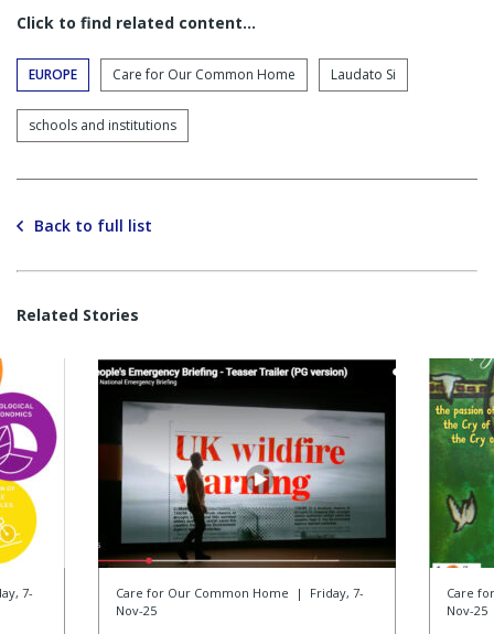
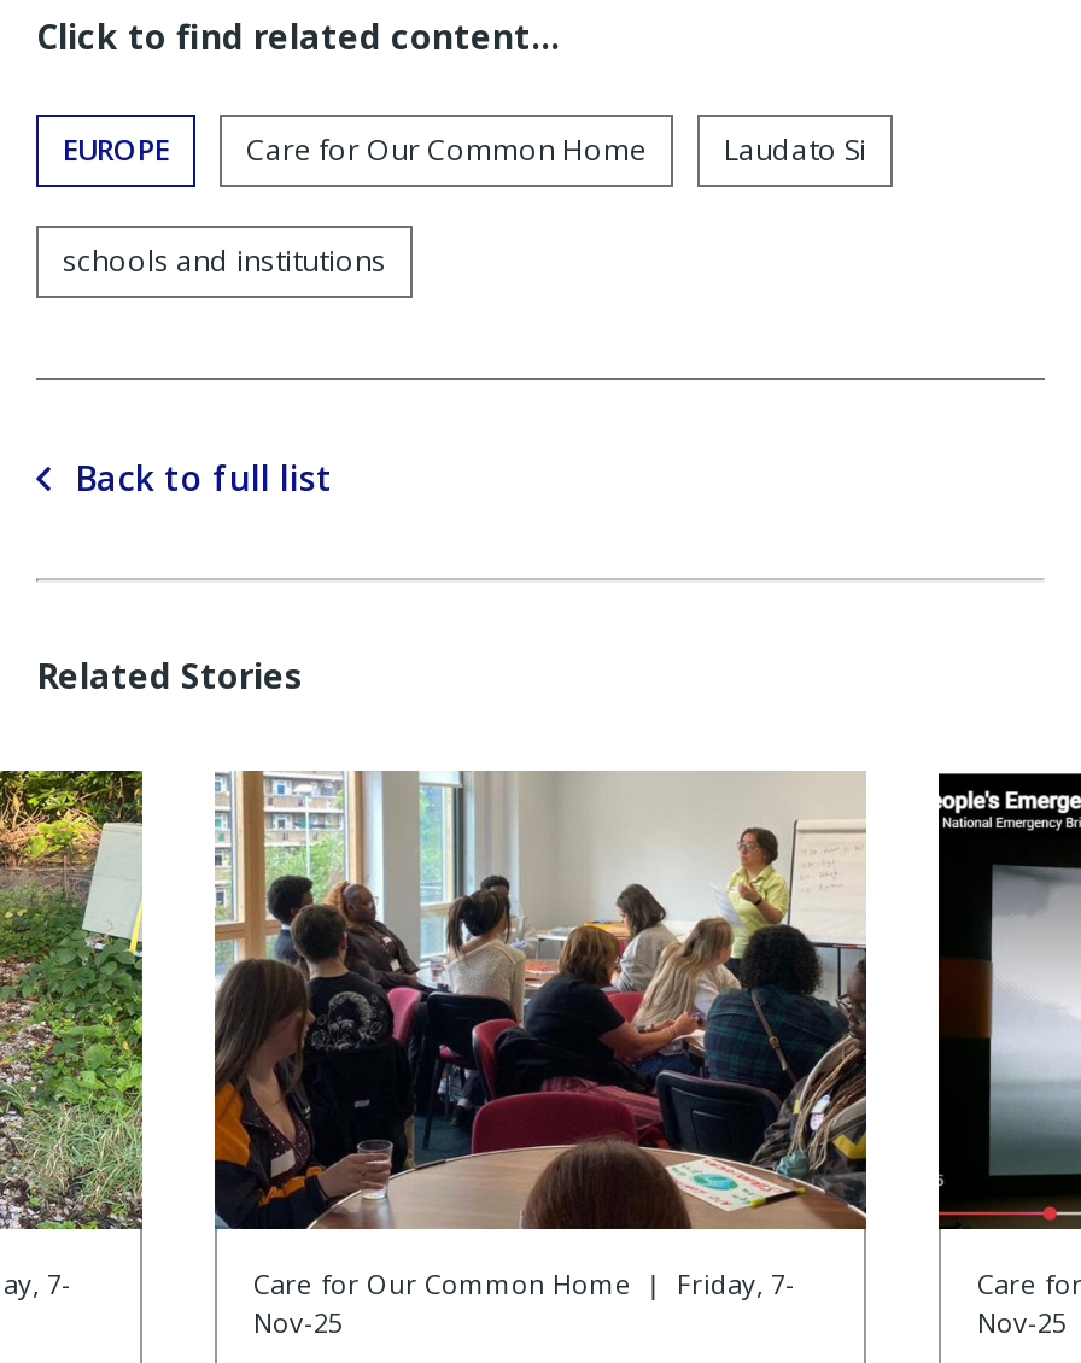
- [image]
+ [image]

- [image]
+ [image]

- [image]
+ [image]
